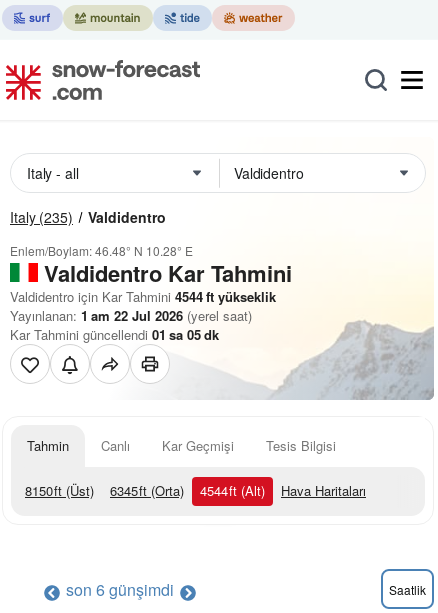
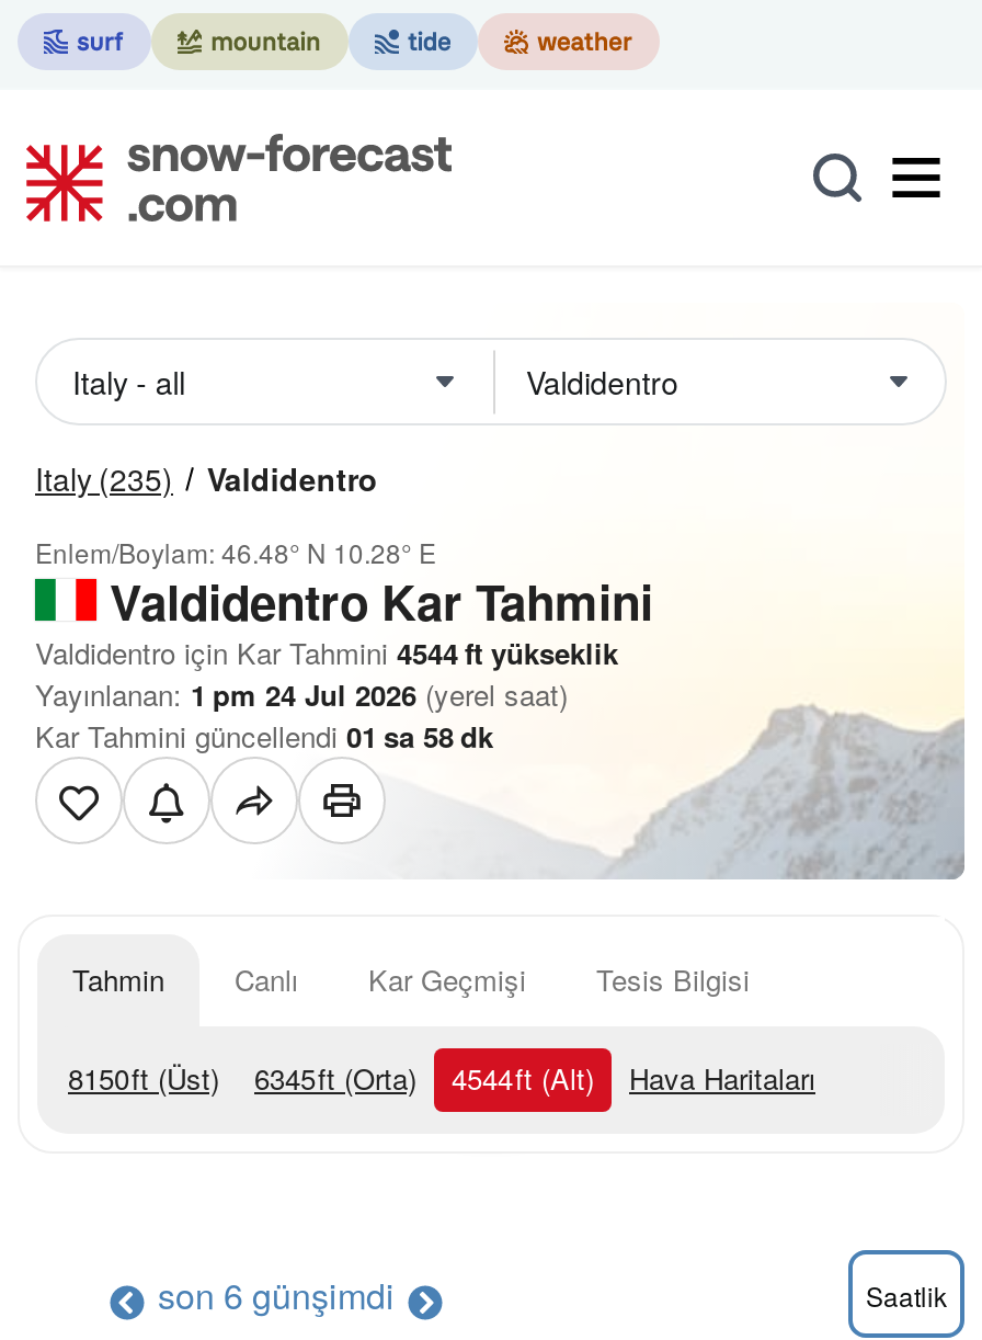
- Yayınlanan: 1 am 22 Jul 2026 (yerel saat)
+ Yayınlanan: 1 pm 24 Jul 2026 (yerel saat)

- Kar Tahmini güncellendi 01 sa 05 dk
+ Kar Tahmini güncellendi 01 sa 58 dk
